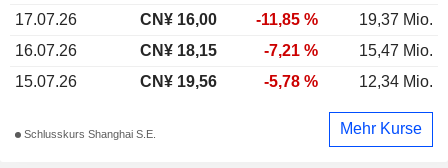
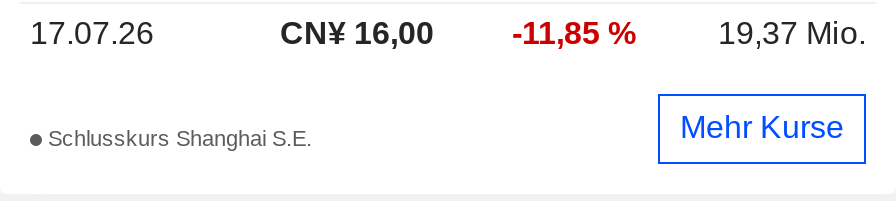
- 16.07.26
- CN¥ 18,15
- -7,21 %
- 15,47 Mio.
- 15.07.26
- CN¥ 19,56
- -5,78 %
- 12,34 Mio.
